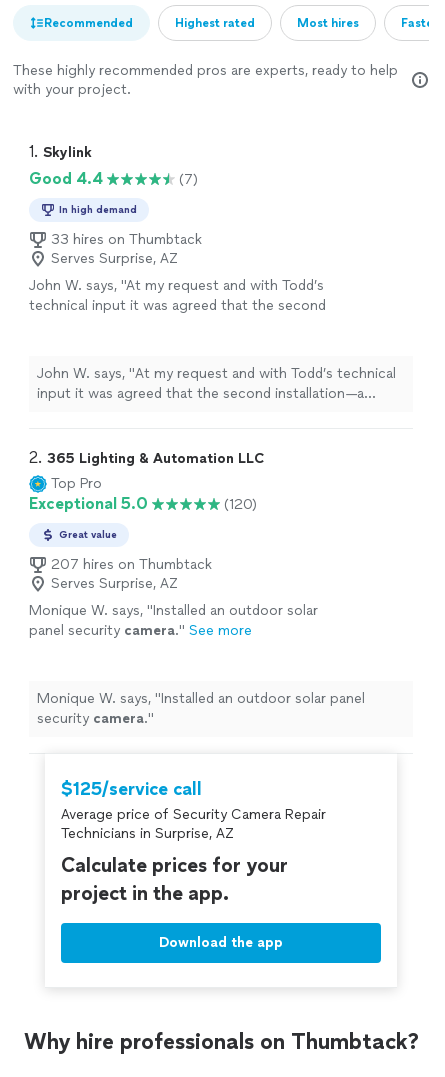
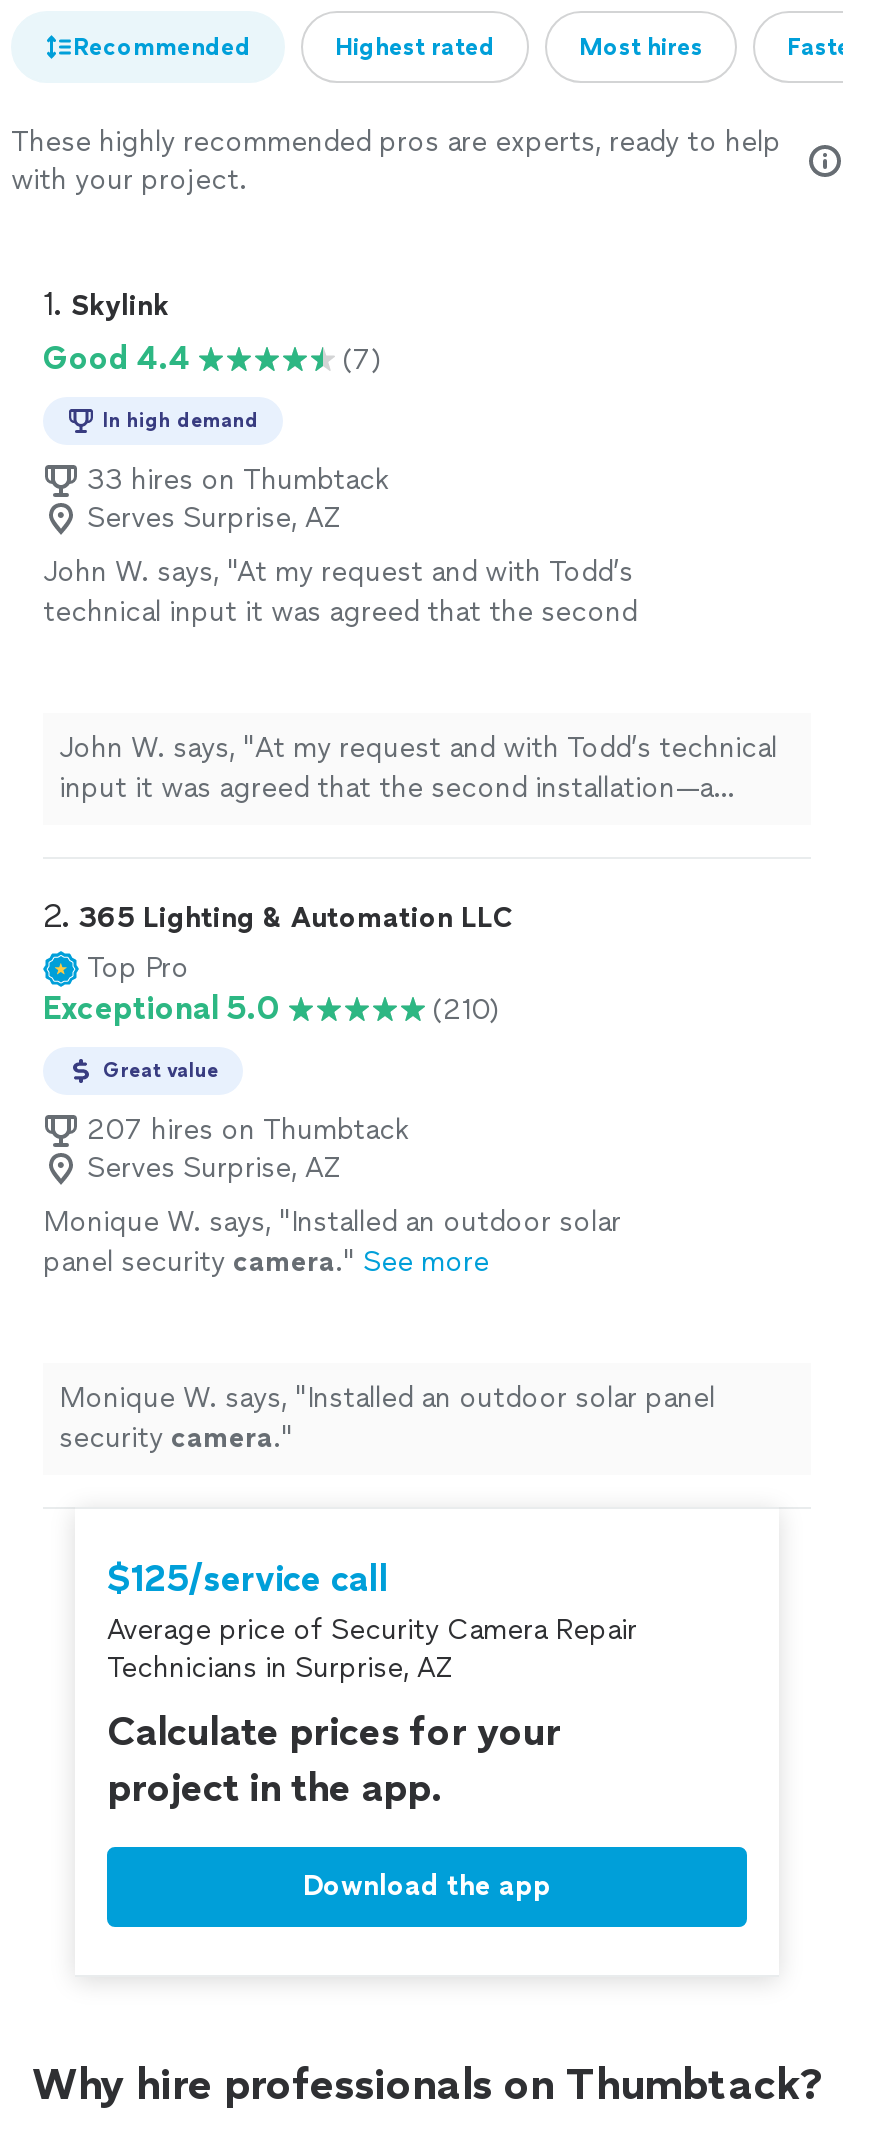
- (120)
+ (210)
